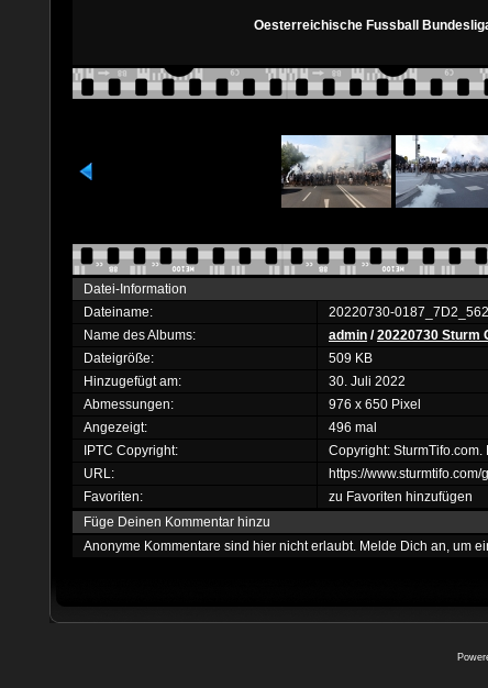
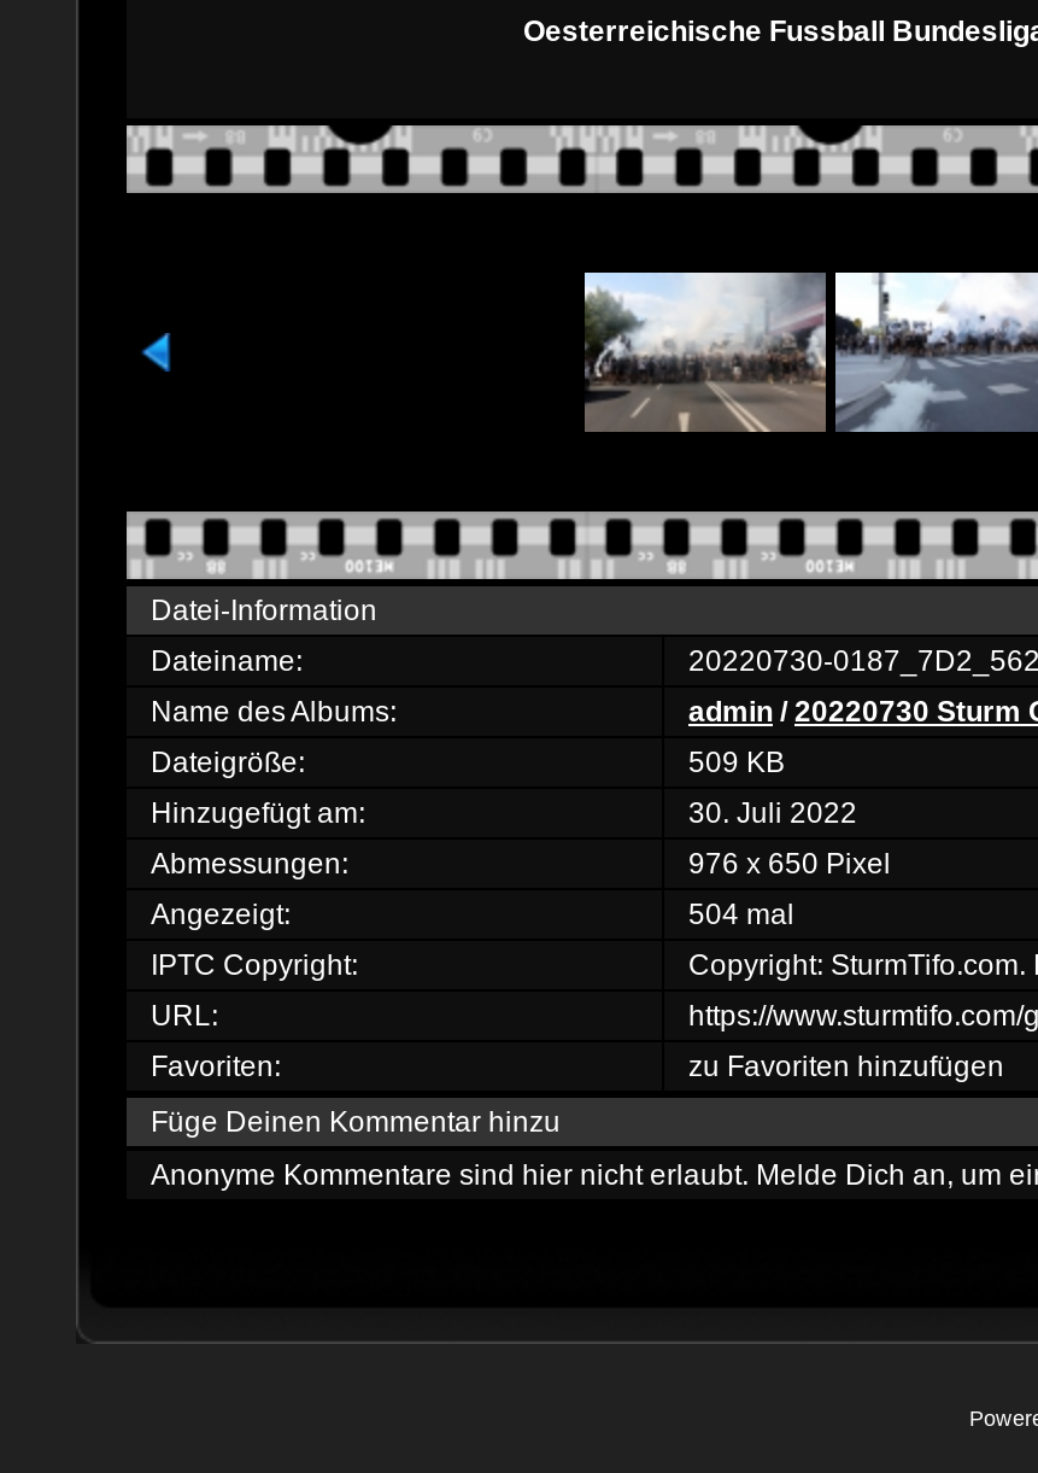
- 496 mal
+ 504 mal
